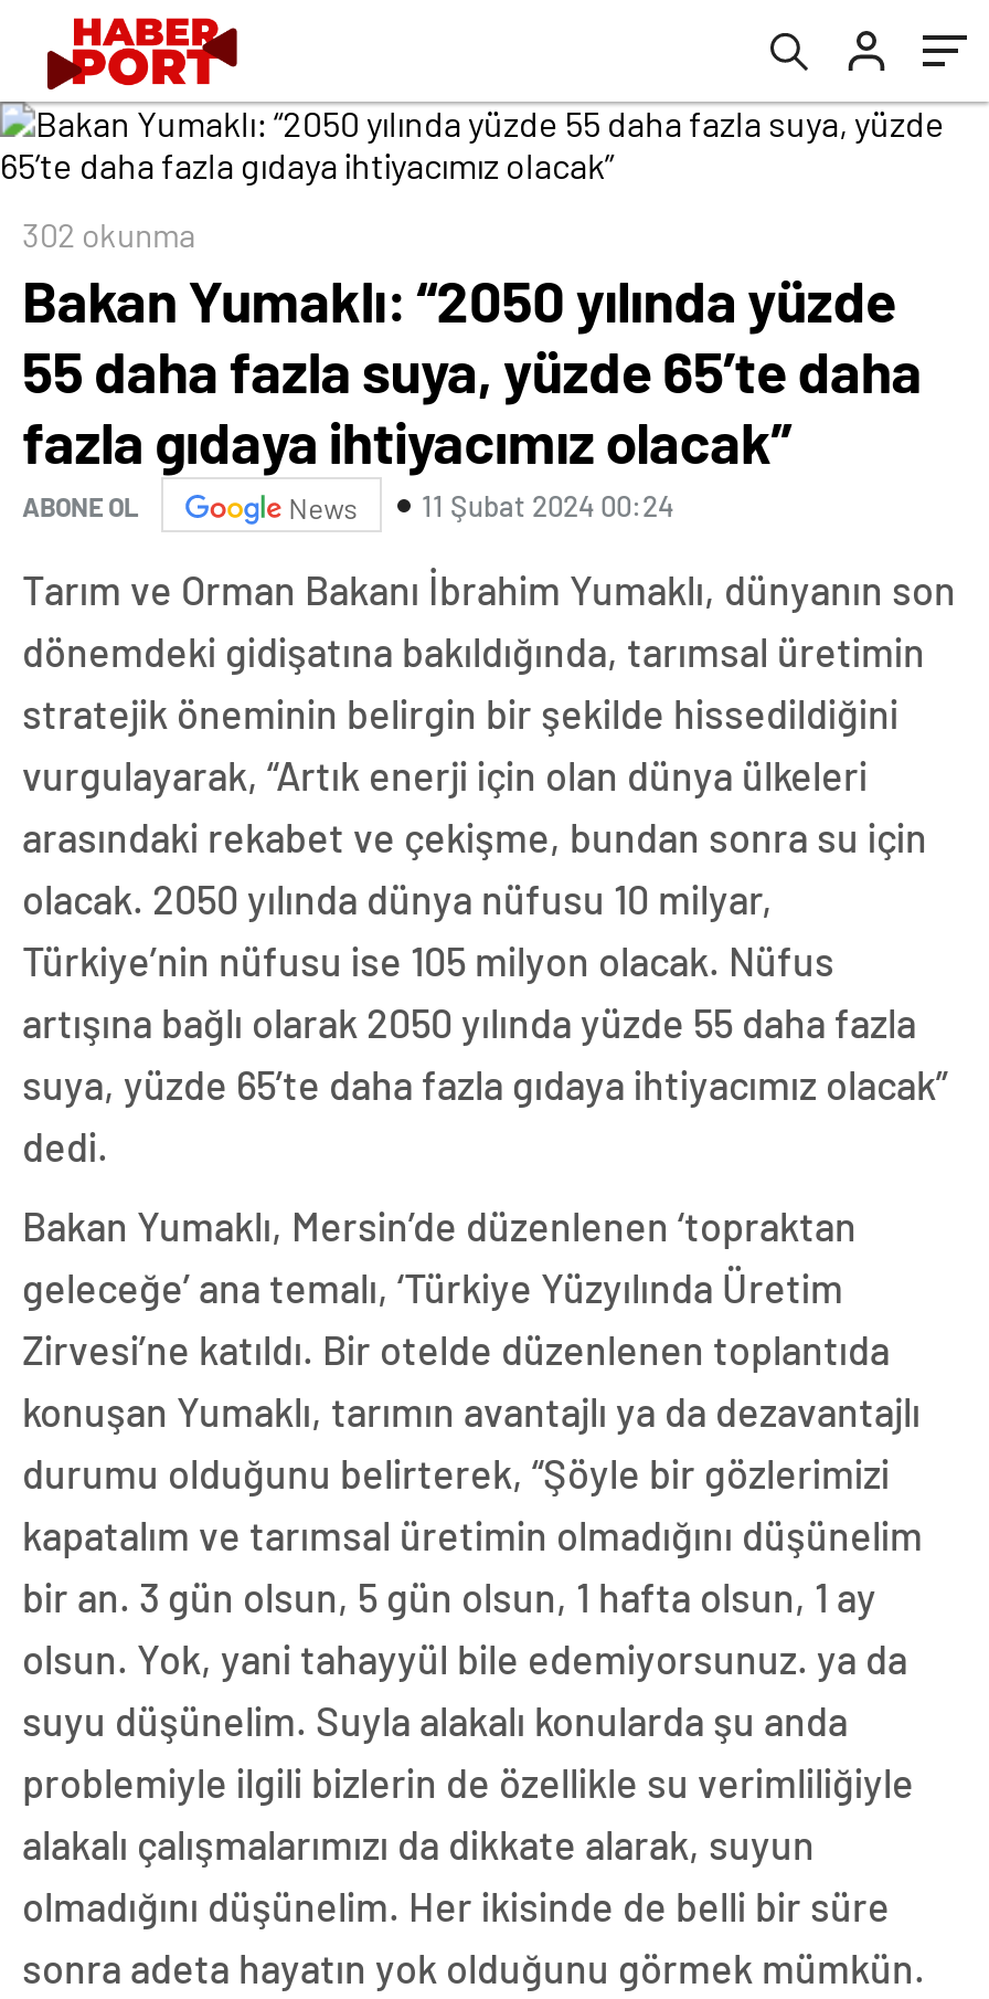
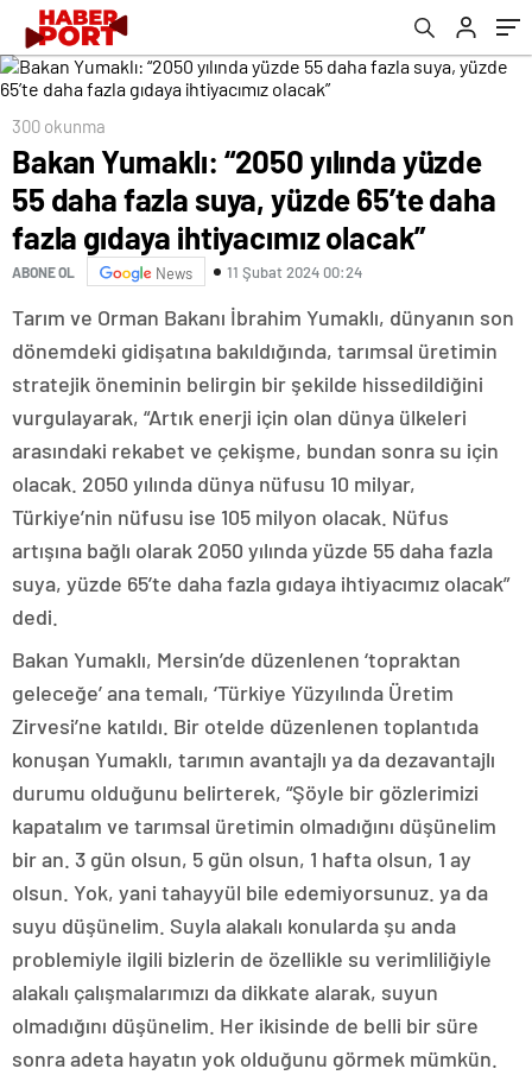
- 302 okunma
+ 300 okunma
